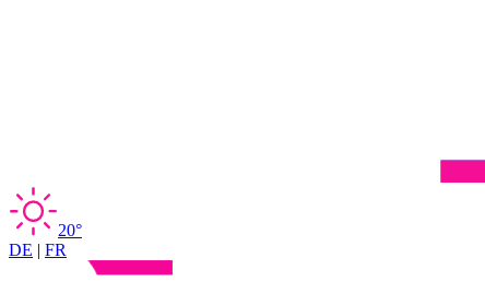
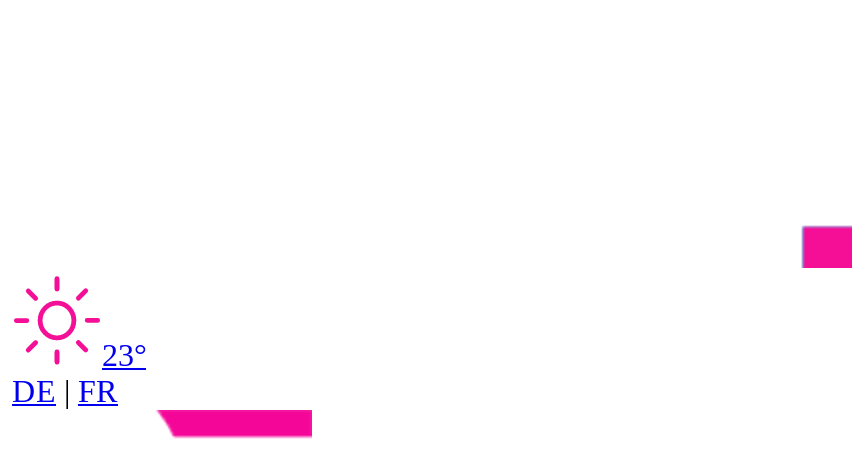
- 20°
+ 23°
